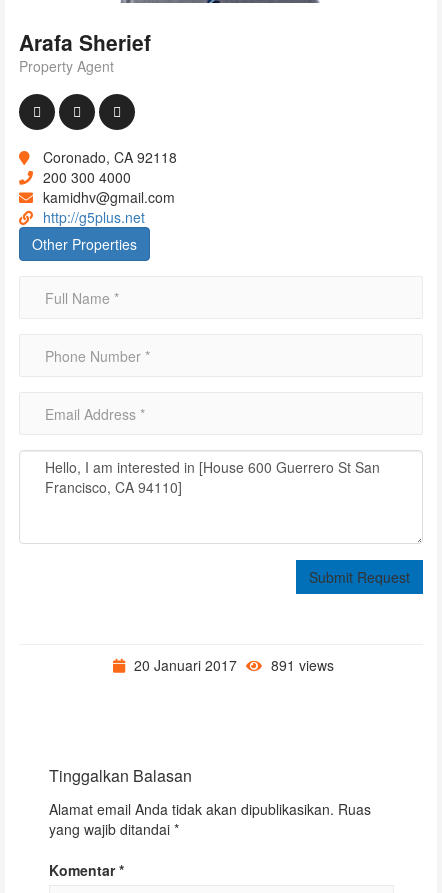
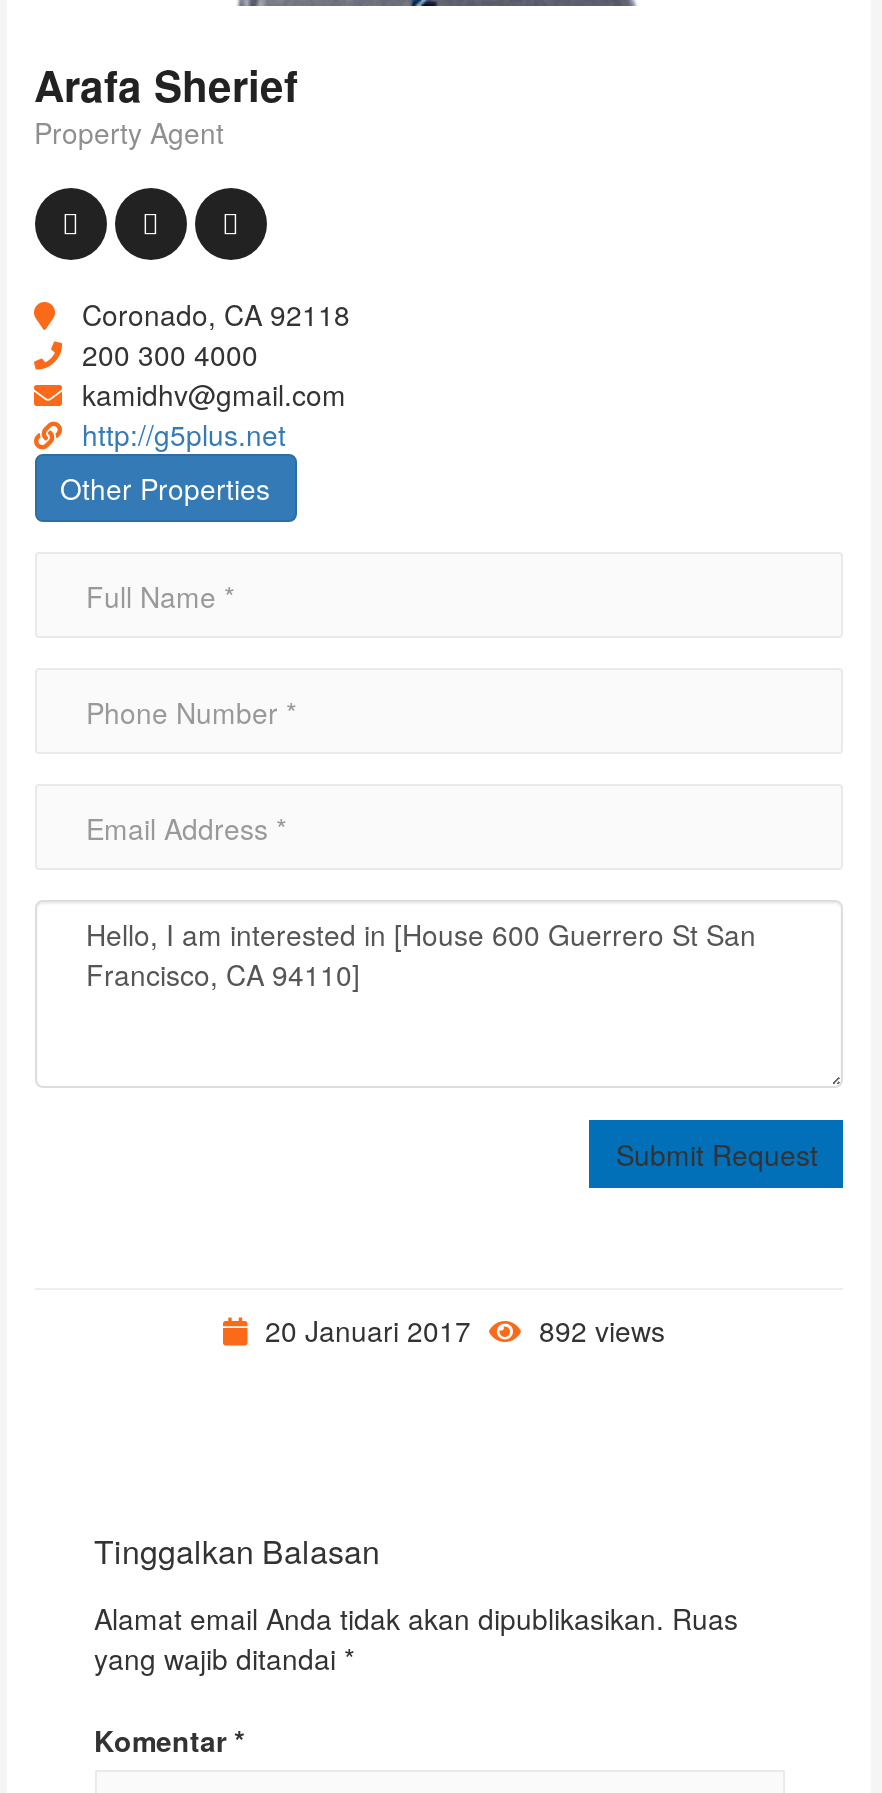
- 20 Januari 2017 891 views
+ 20 Januari 2017 892 views
